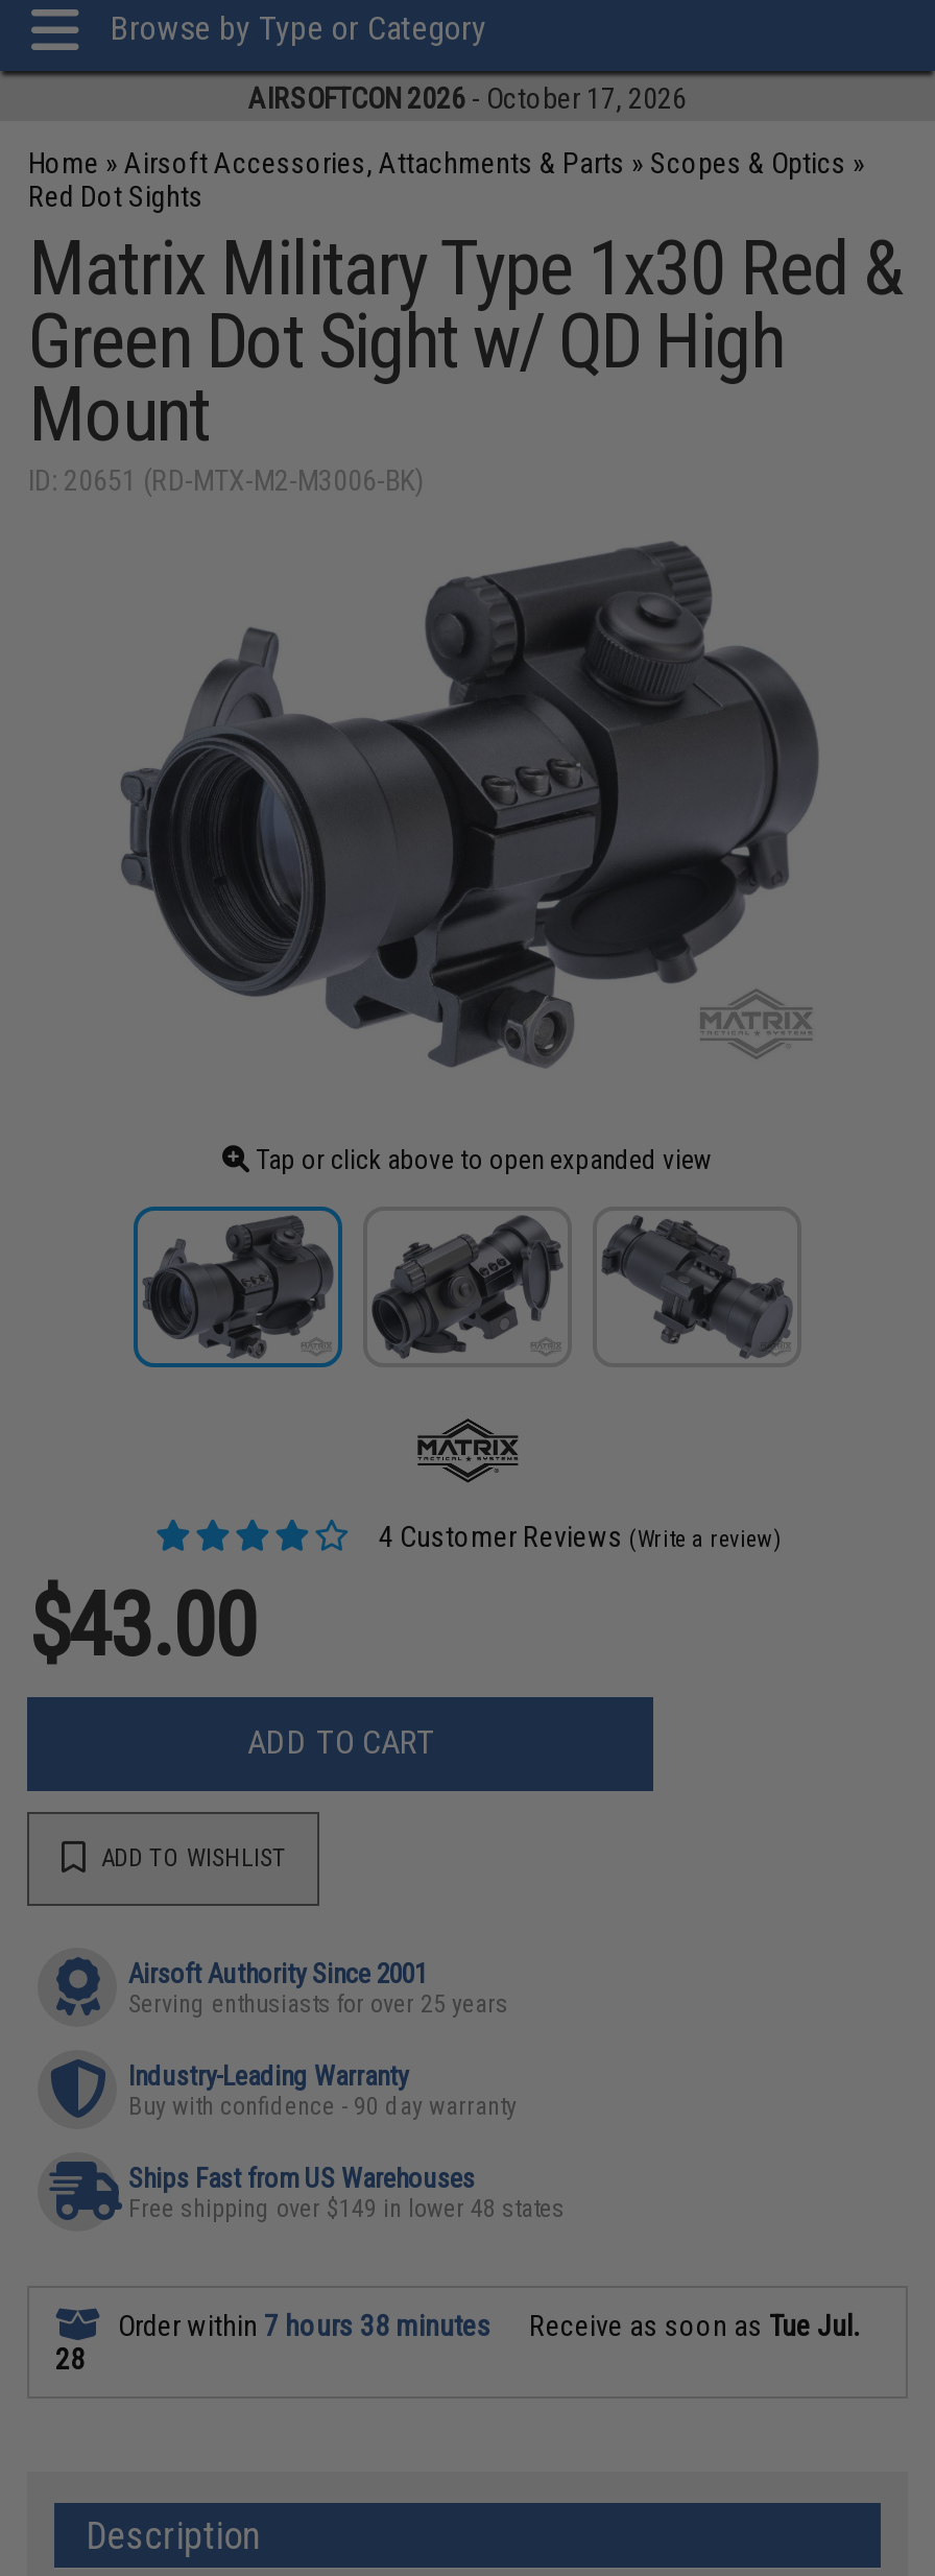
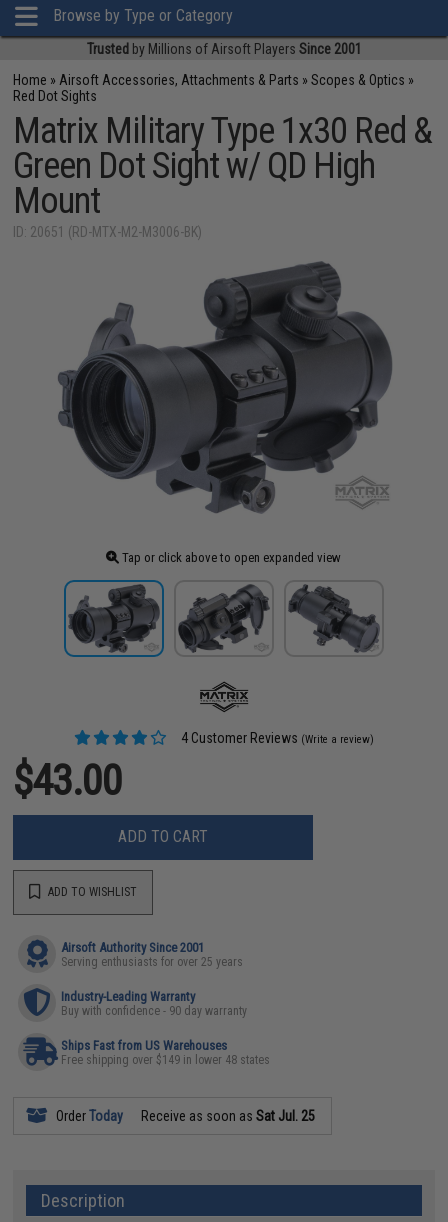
- AIRSOFTCON 2026 - October 17, 2026
+ Trusted by Millions of Airsoft Players Since 2001

- Order within 7 hours 38 minutes
- Receive as soon as Tue Jul.
- 28
+ Order Today
+ Receive as soon as Sat Jul. 25
